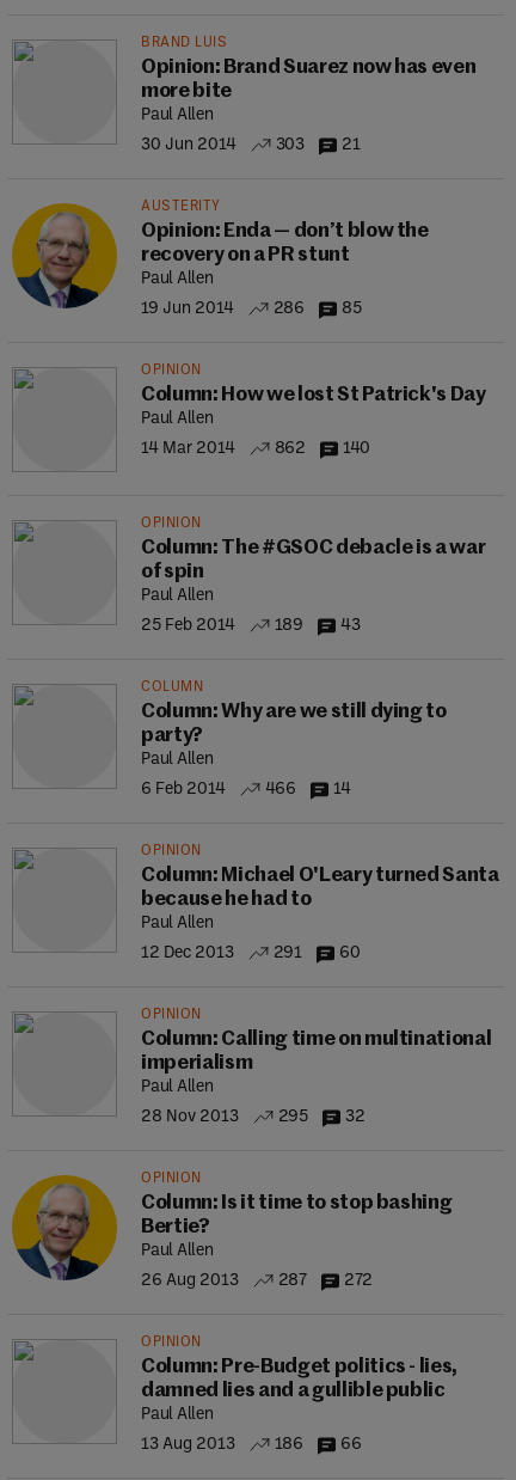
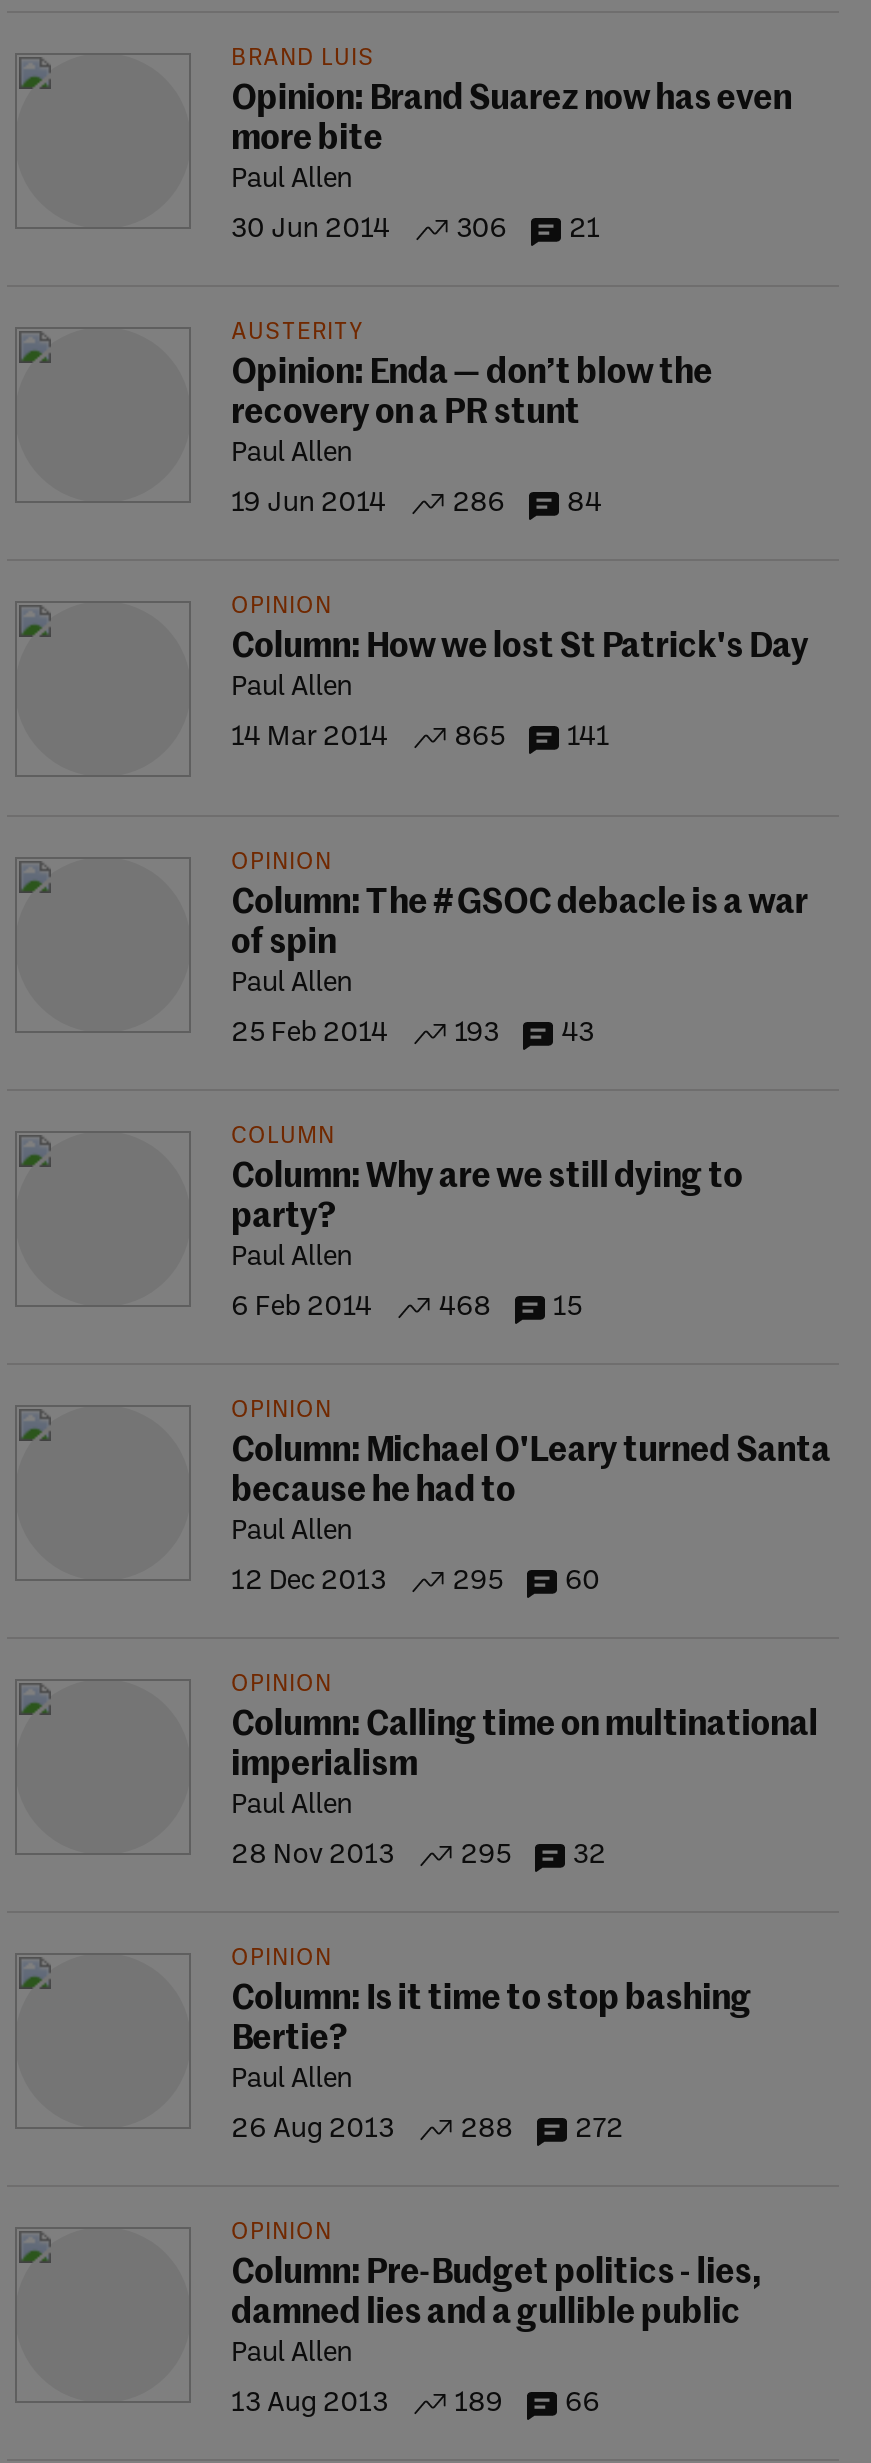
- 303
+ 306

- [image]

- 85
+ 84

- 862
+ 865

- 140
+ 141

- 189
+ 193

- 466
+ 468

- 14
+ 15

- 291
+ 295

- [image]

- 287
+ 288

- 186
+ 189
